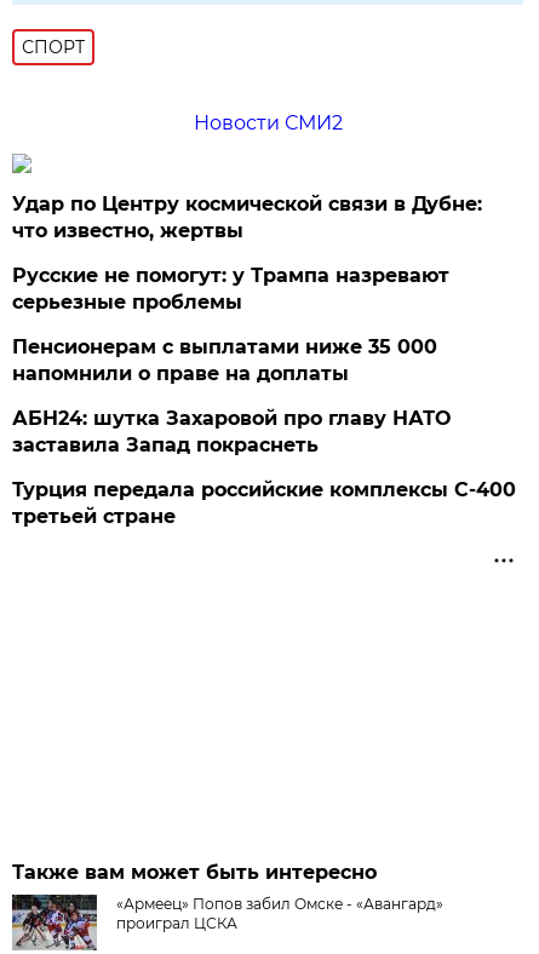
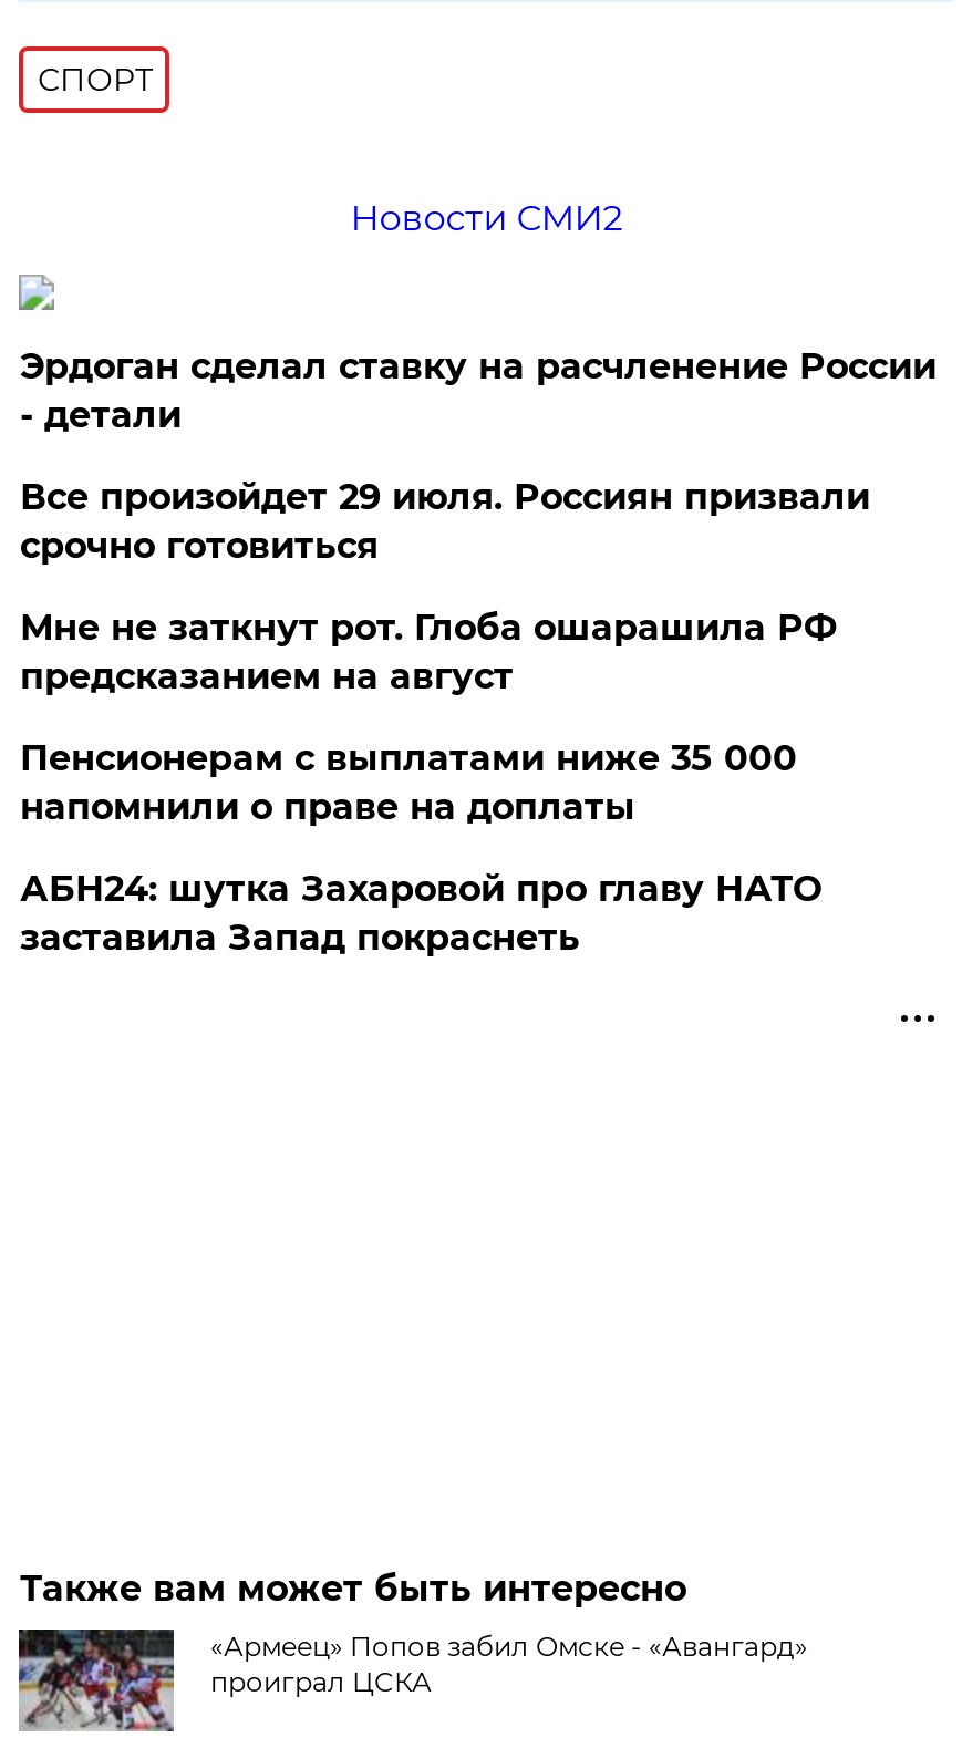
- Удар по Центру космической связи в Дубне:
- что известно, жертвы
- Русские не помогут: у Трампа назревают
- серьезные проблемы
+ Эрдоган сделал ставку на расчленение России
+ - детали
+ Все произойдет 29 июля. Россиян призвали
+ срочно готовиться
+ Мне не заткнут рот. Глоба ошарашила РФ
+ предсказанием на август

moved down: Пенсионерам с выплатами ниже 35 000 | напомнили о праве на доплаты | АБН24: шутка Захаровой про главу НАТО | заставила Запад покраснеть

- Турция передала российские комплексы С-400
- третьей стране
